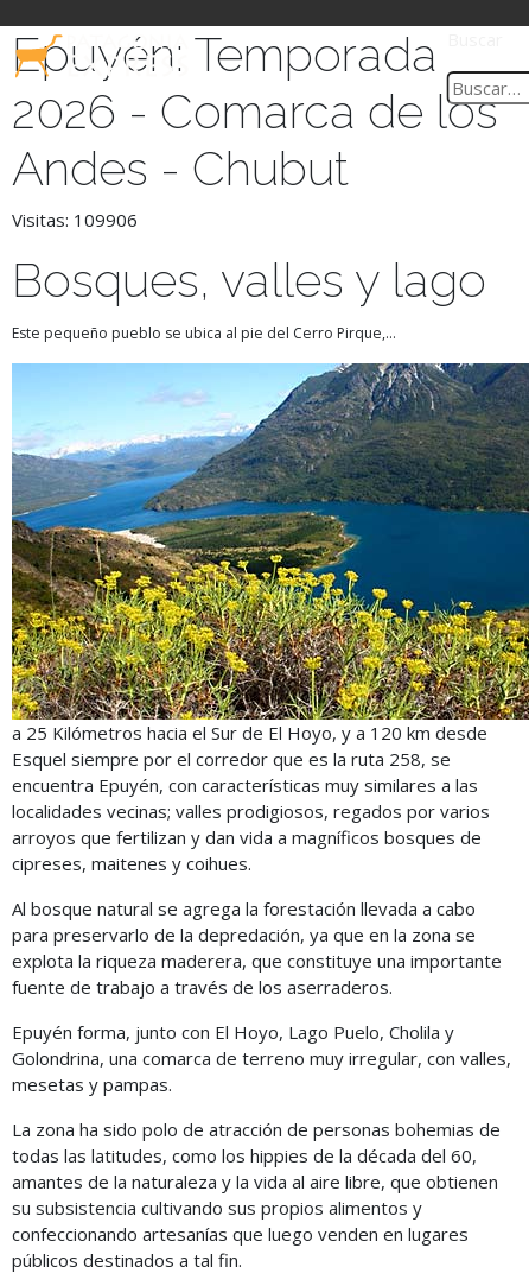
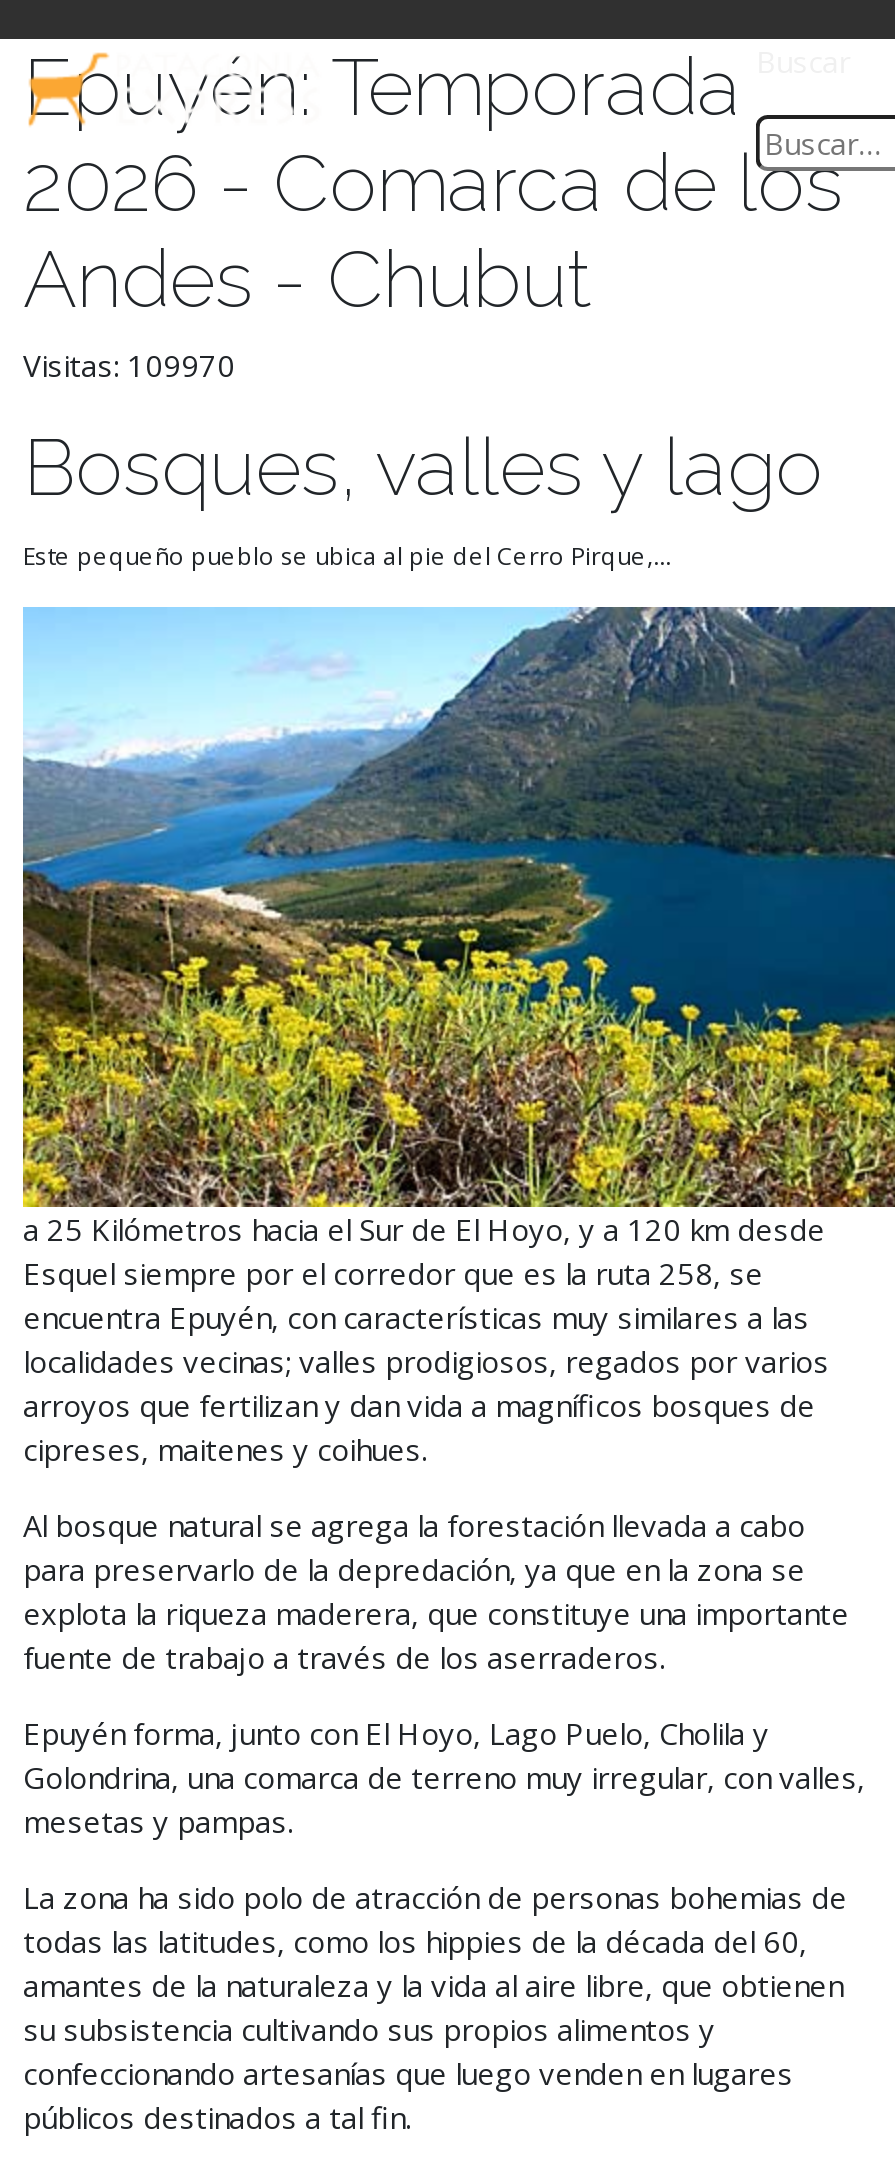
- Visitas: 109906
+ Visitas: 109970
